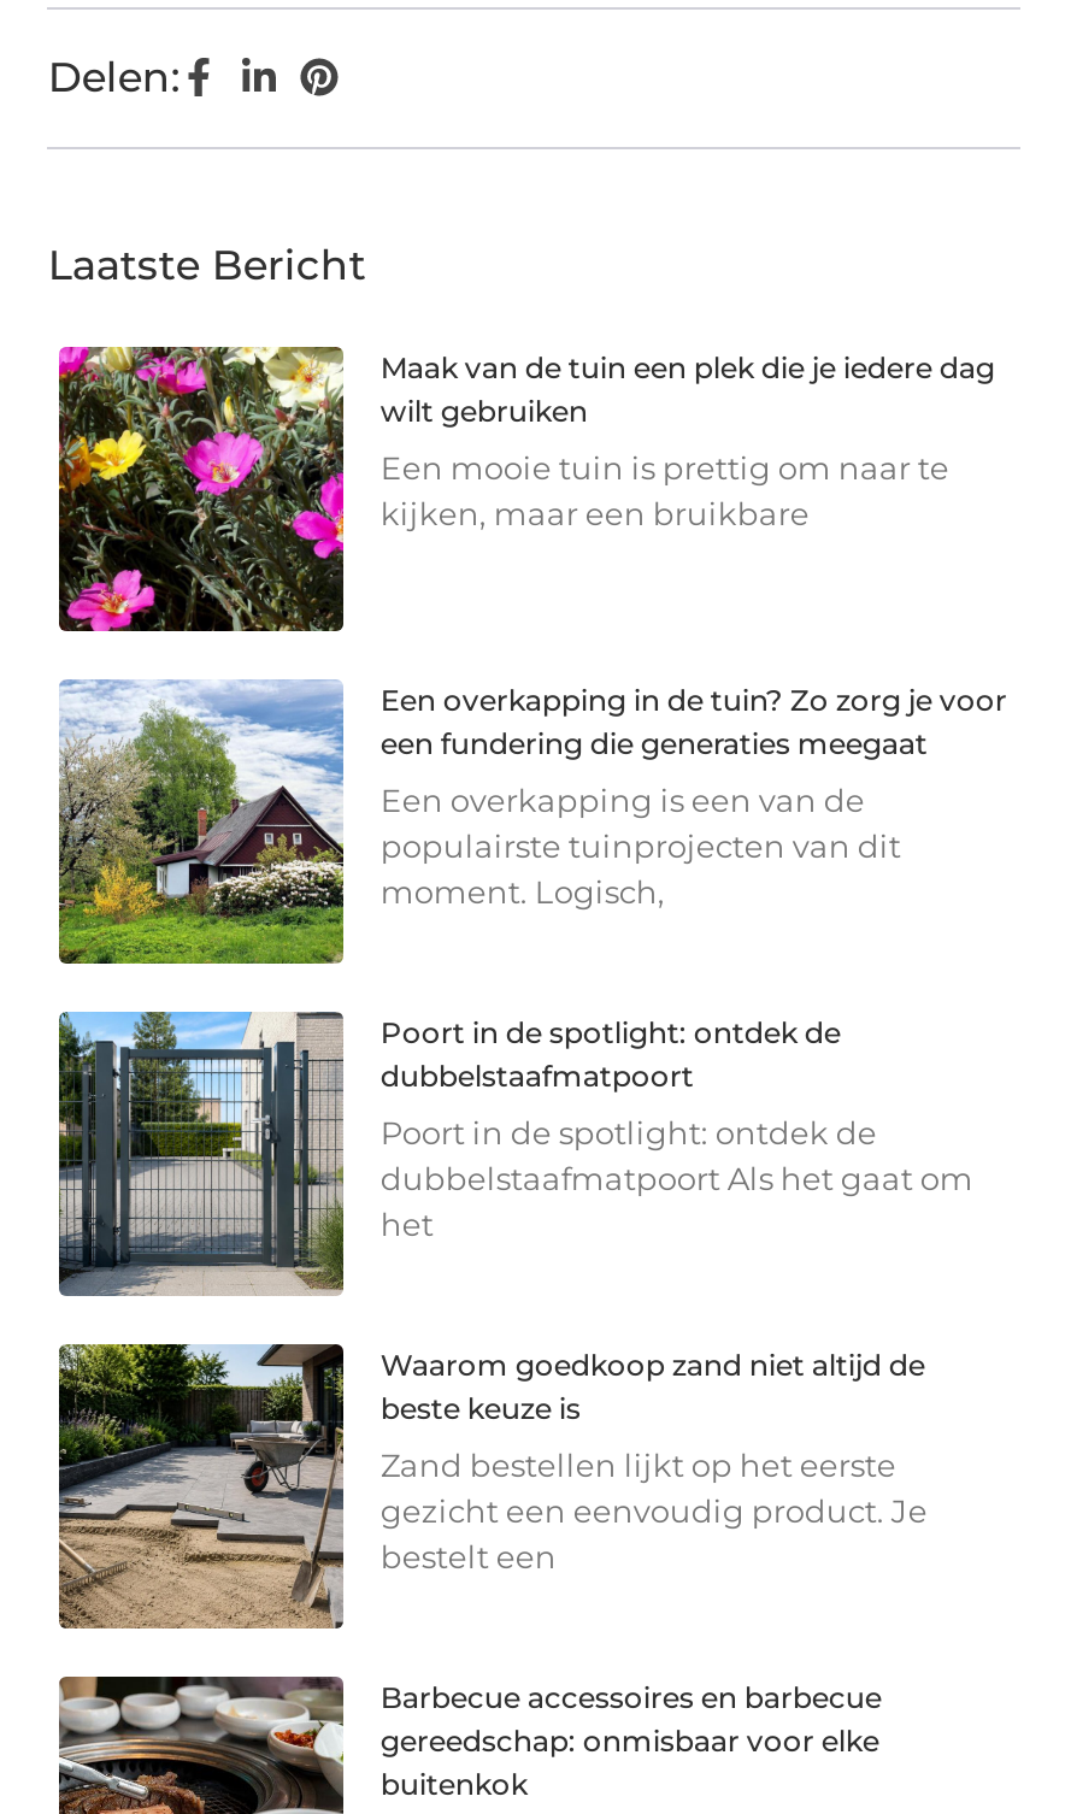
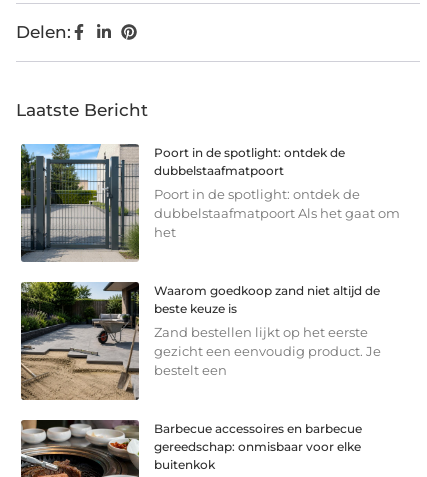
- [image]
- Maak van de tuin een plek die je iedere dag
- wilt gebruiken
- Een mooie tuin is prettig om naar te
- kijken, maar een bruikbare

- [image]
- Een overkapping in de tuin? Zo zorg je voor
- een fundering die generaties meegaat
- Een overkapping is een van de
- populairste tuinprojecten van dit
- moment. Logisch,
